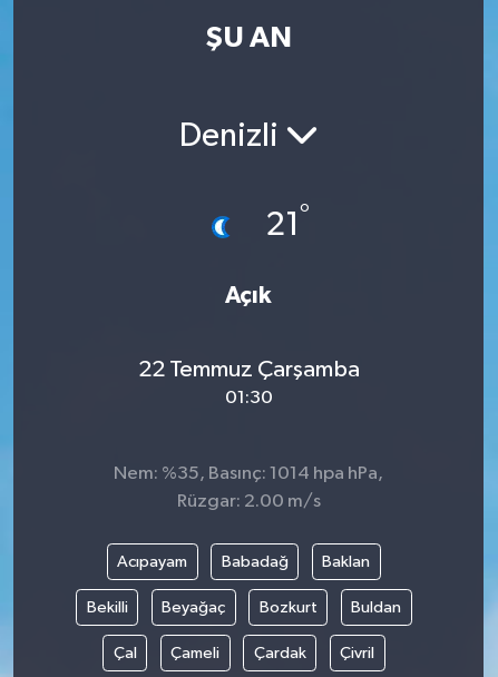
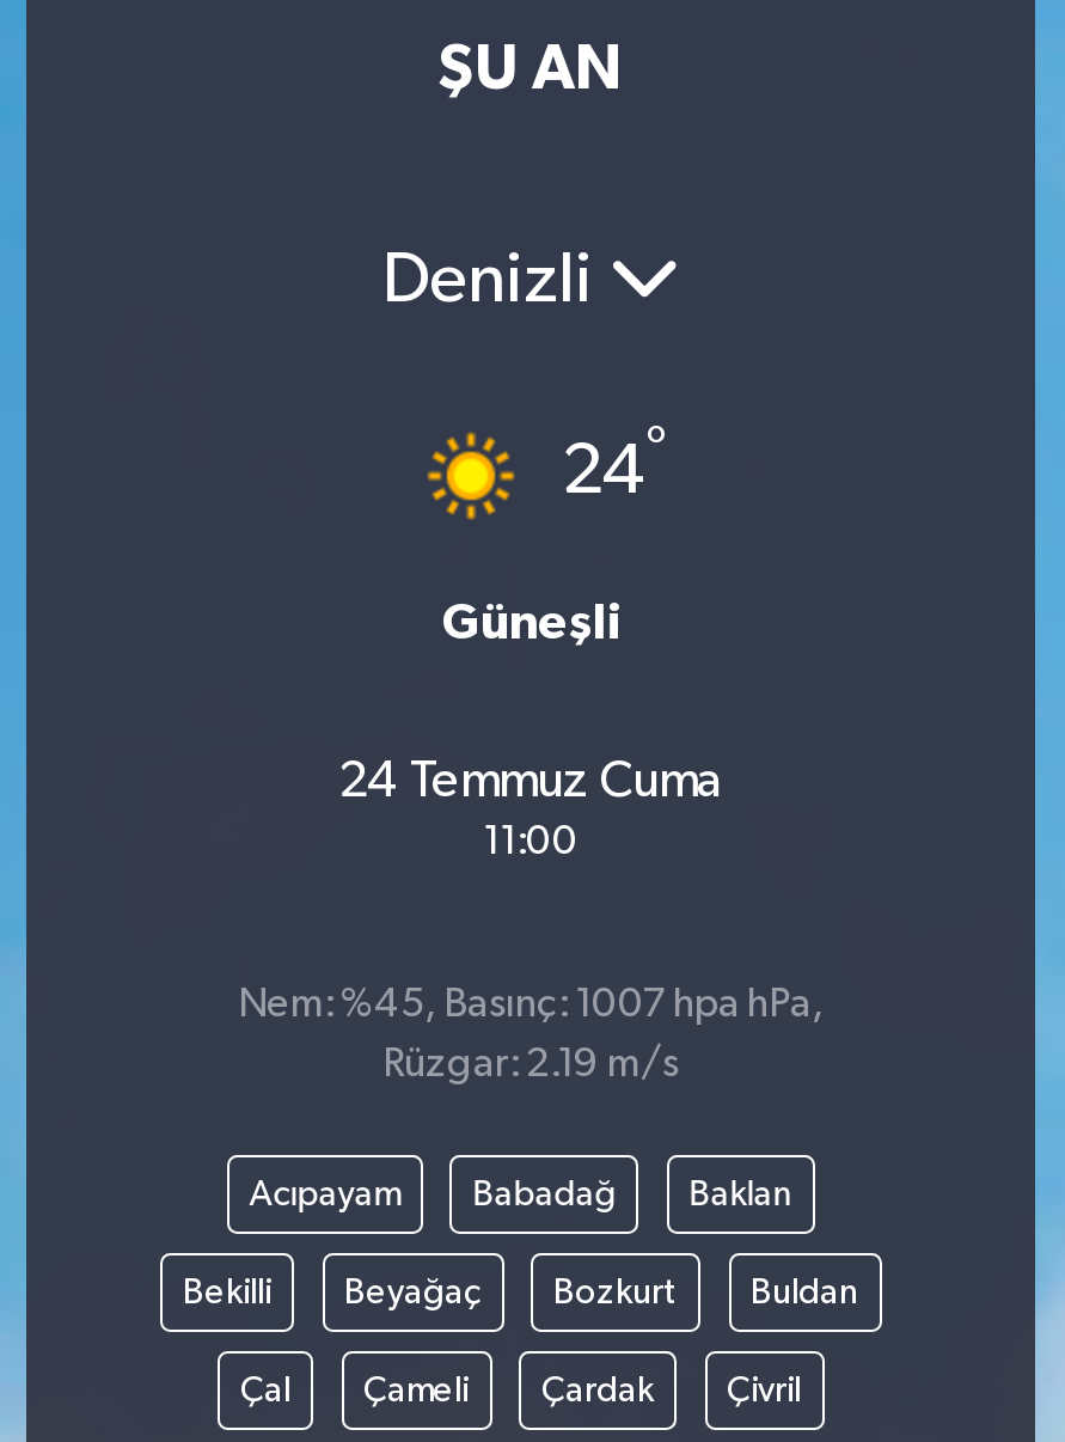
- [image]
- 21°
+ [image]
+ 24°

- Açık
+ Güneşli

- 22 Temmuz Çarşamba
- 01:30
+ 24 Temmuz Cuma
+ 11:00

- Nem: %35, Basınç: 1014 hpa hPa,
+ Nem: %45, Basınç: 1007 hpa hPa,

- Rüzgar: 2.00 m/s
+ Rüzgar: 2.19 m/s
